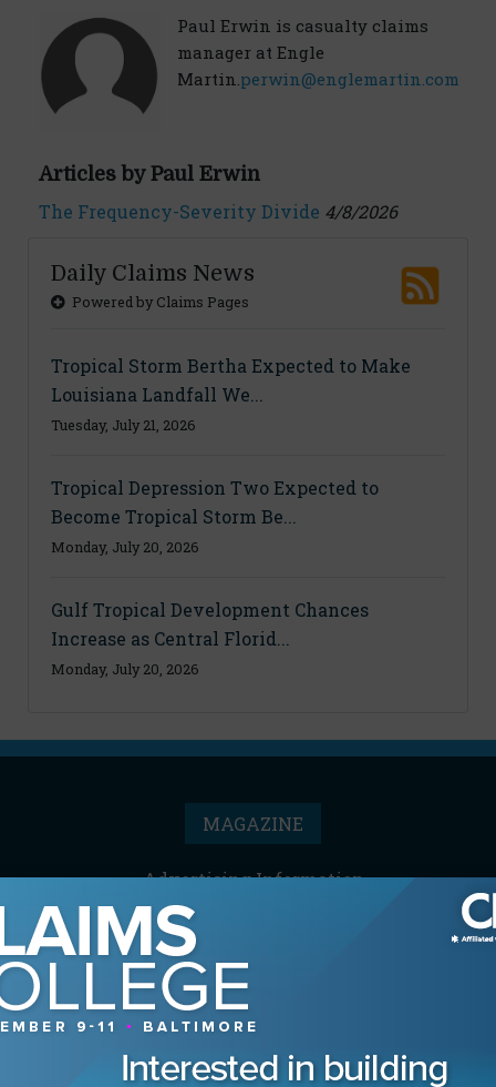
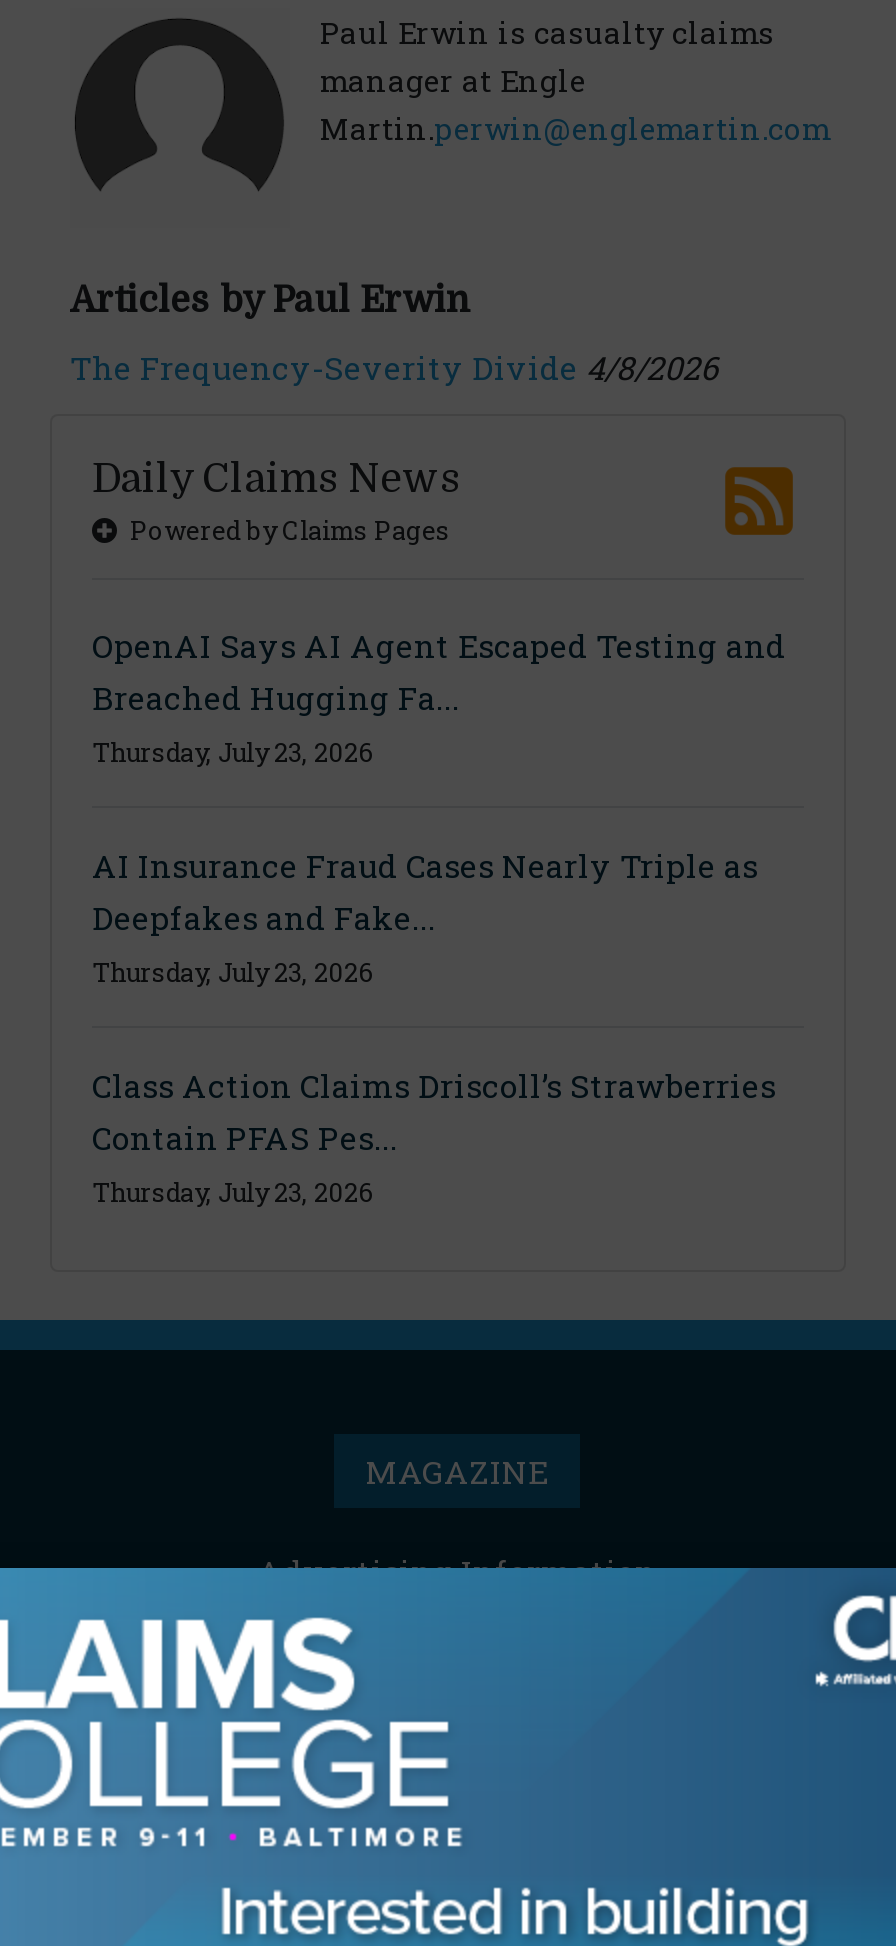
- Tropical Storm Bertha Expected to Make
- Louisiana Landfall We...
- Tuesday, July 21, 2026
+ OpenAI Says AI Agent Escaped Testing and
+ Breached Hugging Fa...
+ Thursday, July 23, 2026

- Tropical Depression Two Expected to
- Become Tropical Storm Be...
- Monday, July 20, 2026
+ AI Insurance Fraud Cases Nearly Triple as
+ Deepfakes and Fake...
+ Thursday, July 23, 2026

- Gulf Tropical Development Chances
- Increase as Central Florid...
- Monday, July 20, 2026
+ Class Action Claims Driscoll’s Strawberries
+ Contain PFAS Pes...
+ Thursday, July 23, 2026
